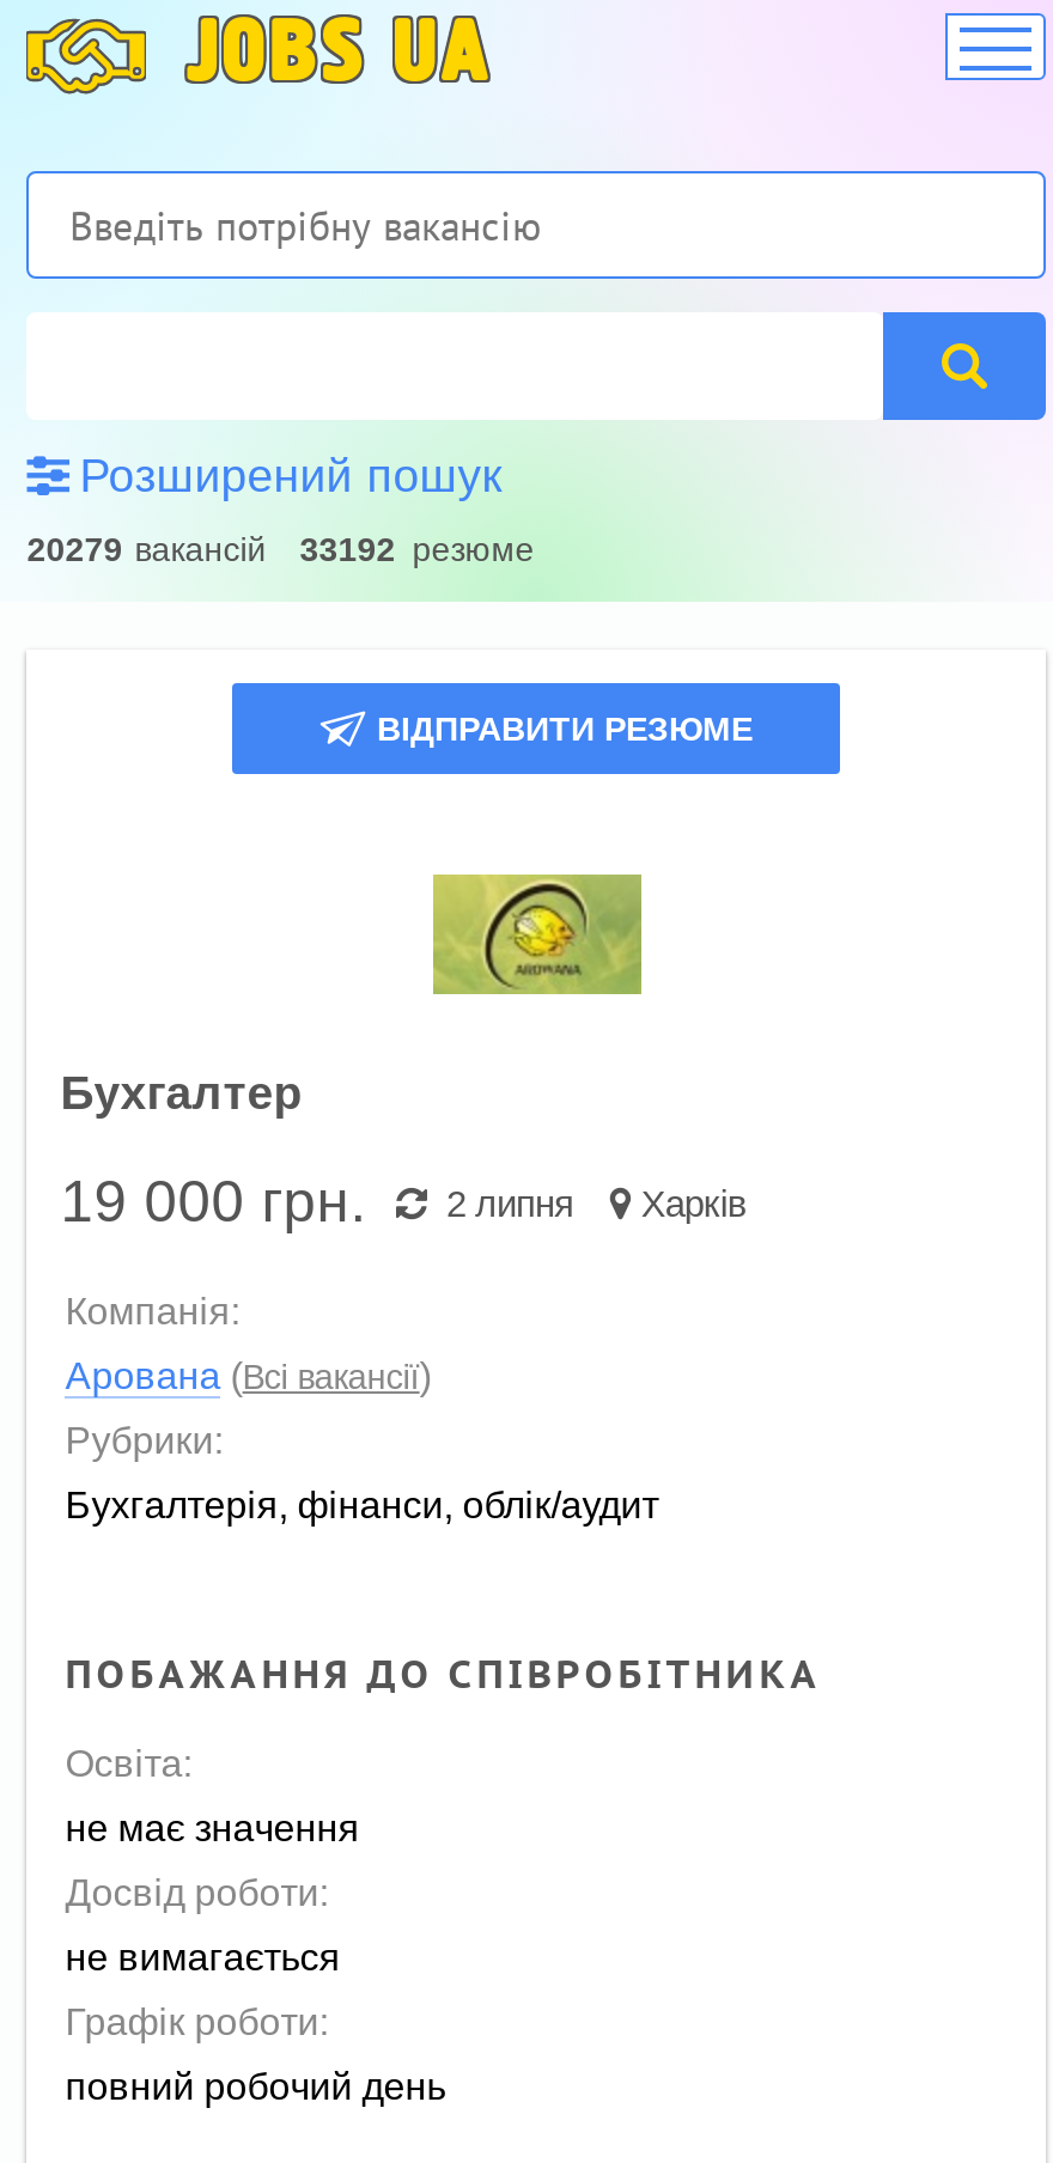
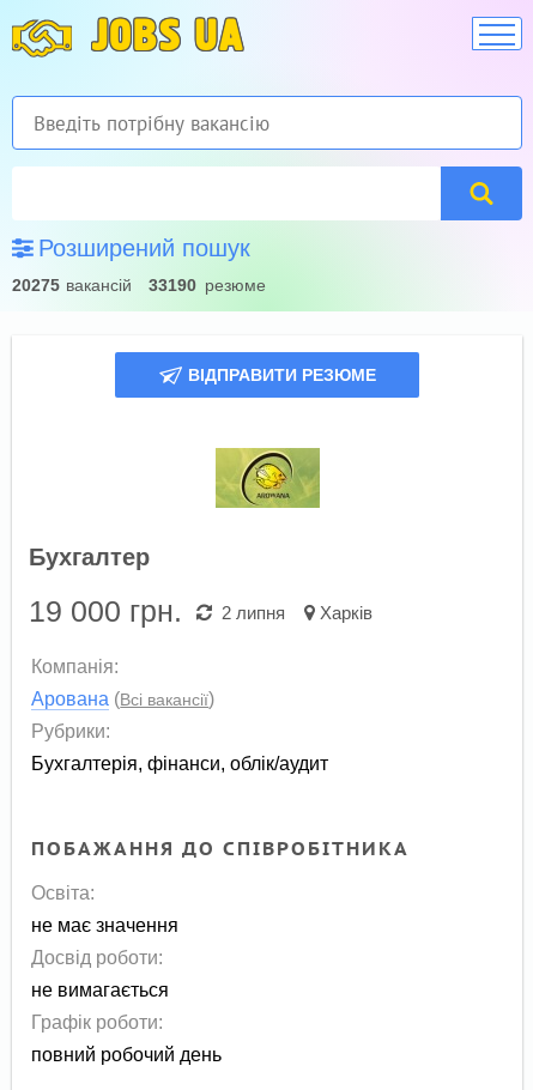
- 20279 вакансій
+ 20275 вакансій

- 33192 резюме
+ 33190 резюме
